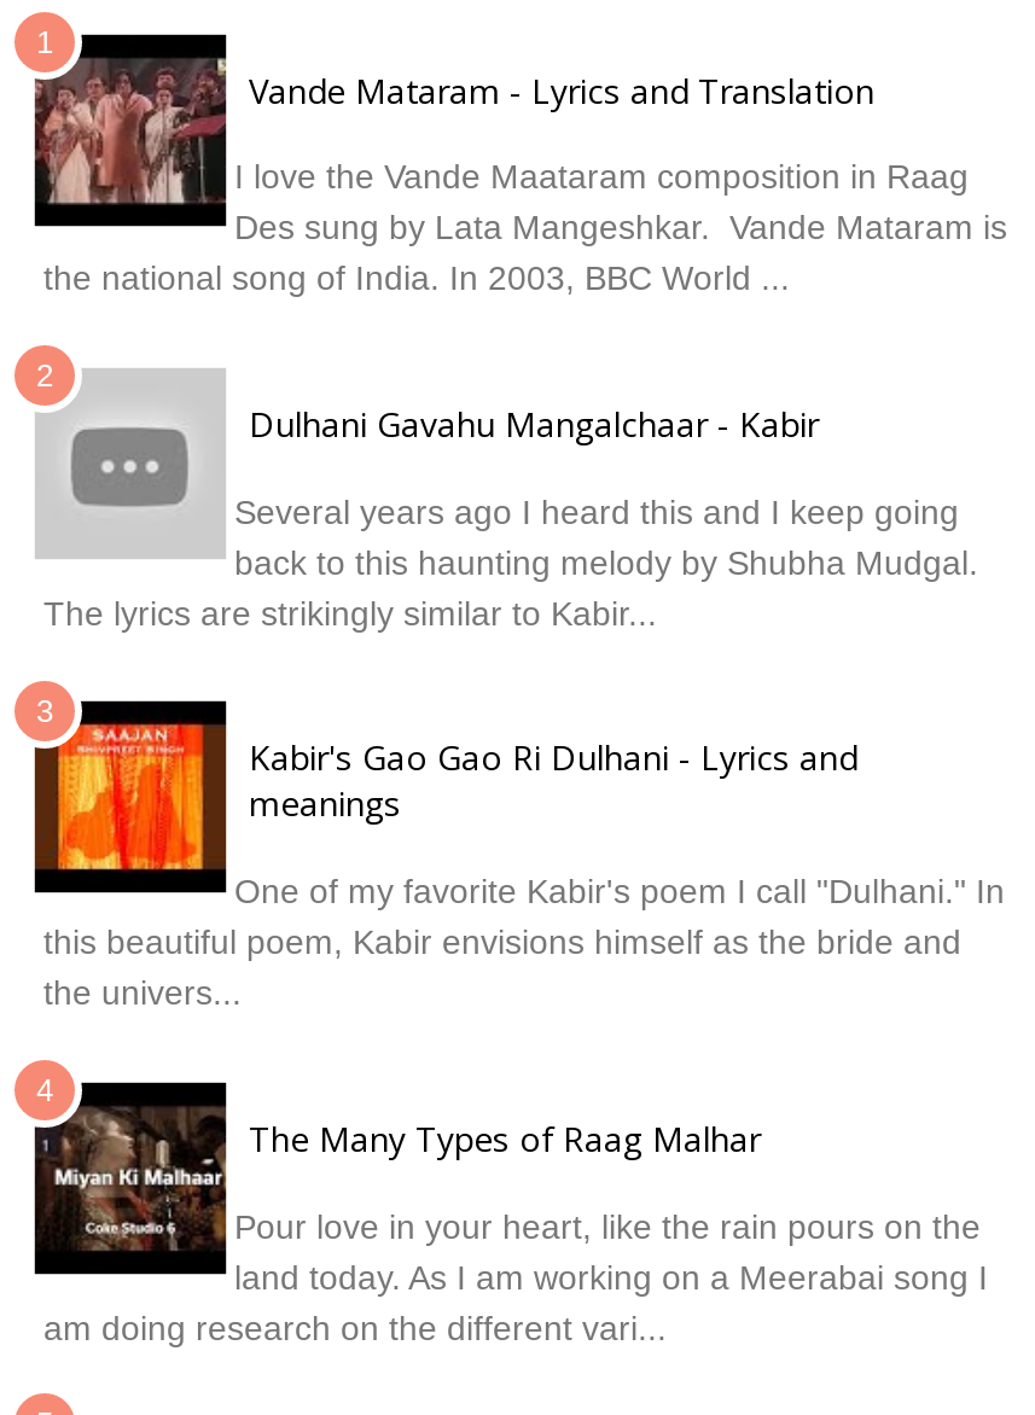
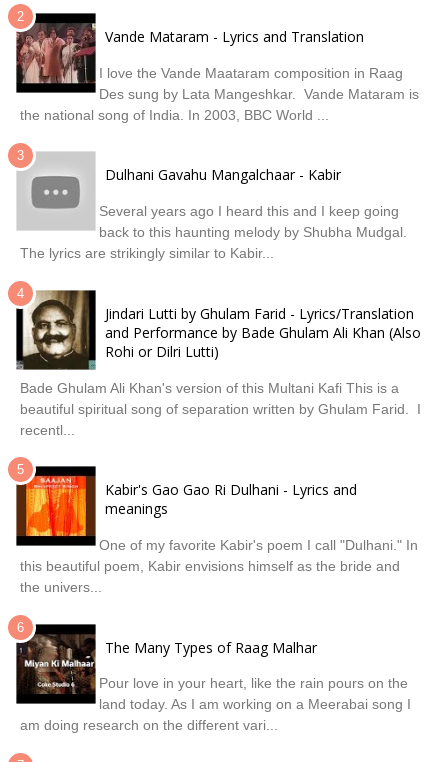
+ [image]
+ Jindari Lutti by Ghulam Farid - Lyrics/Translation
+ and Performance by Bade Ghulam Ali Khan (Also
+ Rohi or Dilri Lutti)
+ Bade Ghulam Ali Khan's version of this Multani Kafi This is a
+ beautiful spiritual song of separation written by Ghulam Farid. I
+ recentl...
